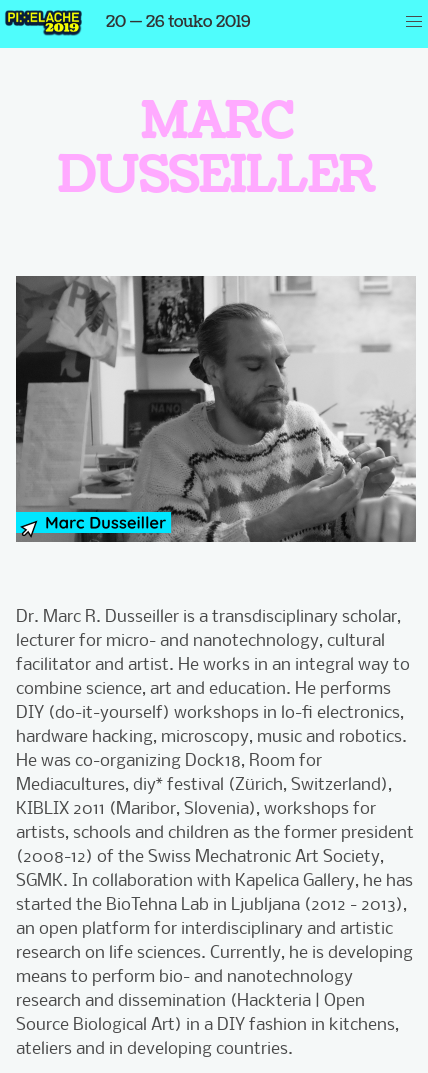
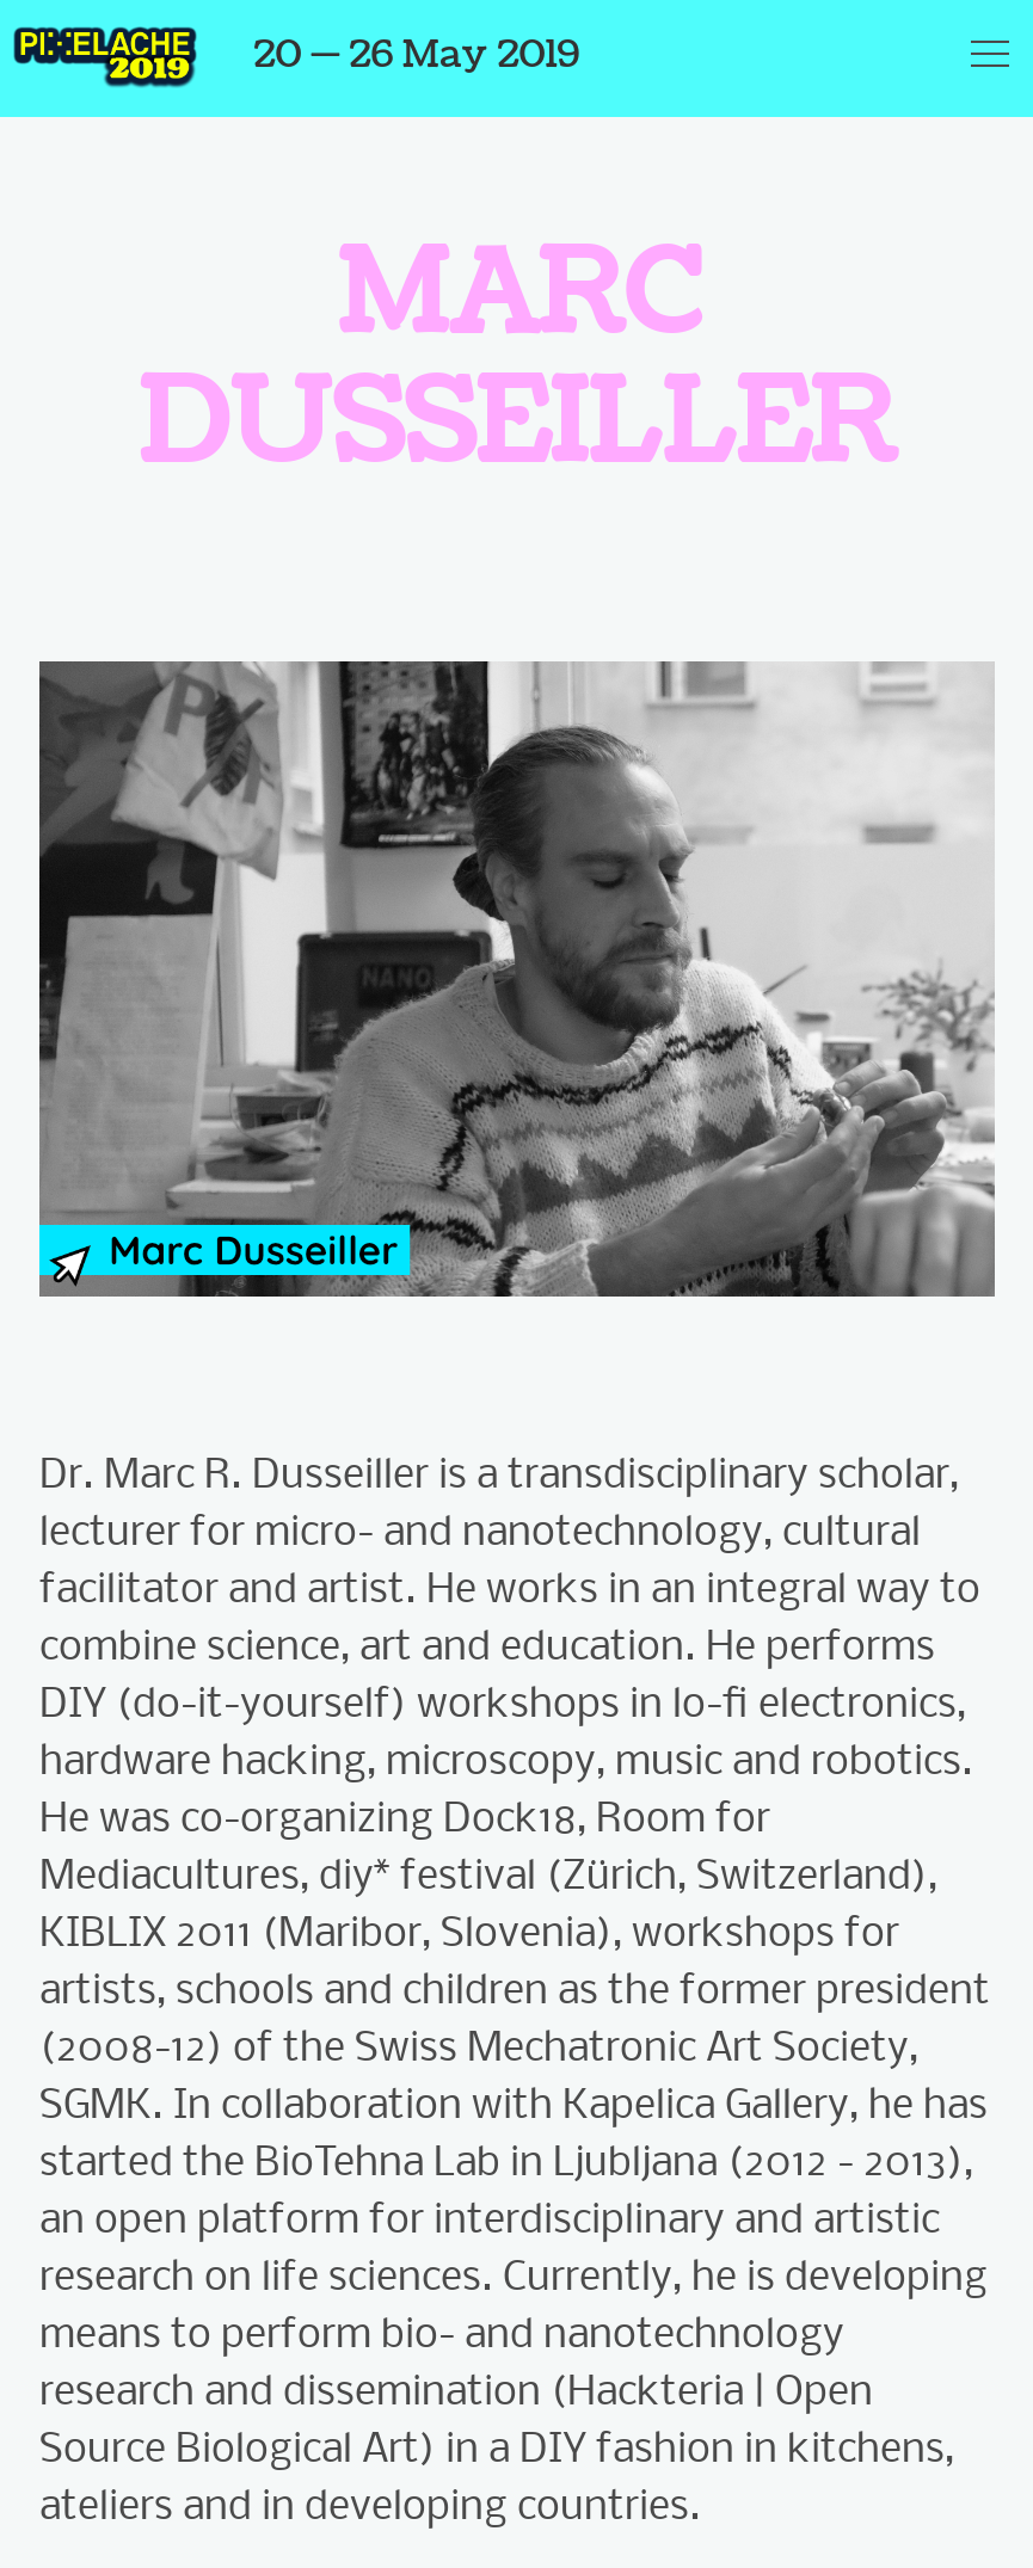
- 20 — 26 touko 2019
+ 20 — 26 May 2019
